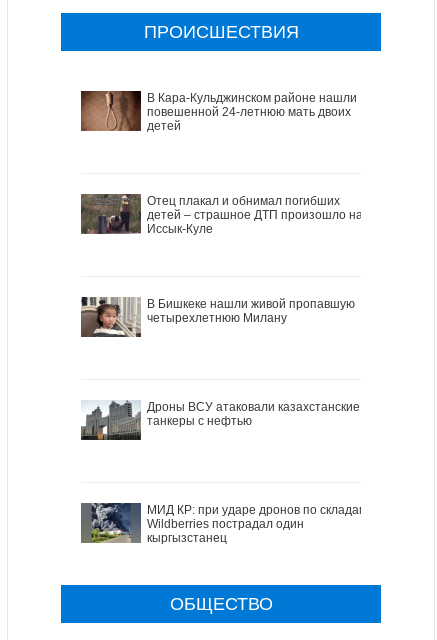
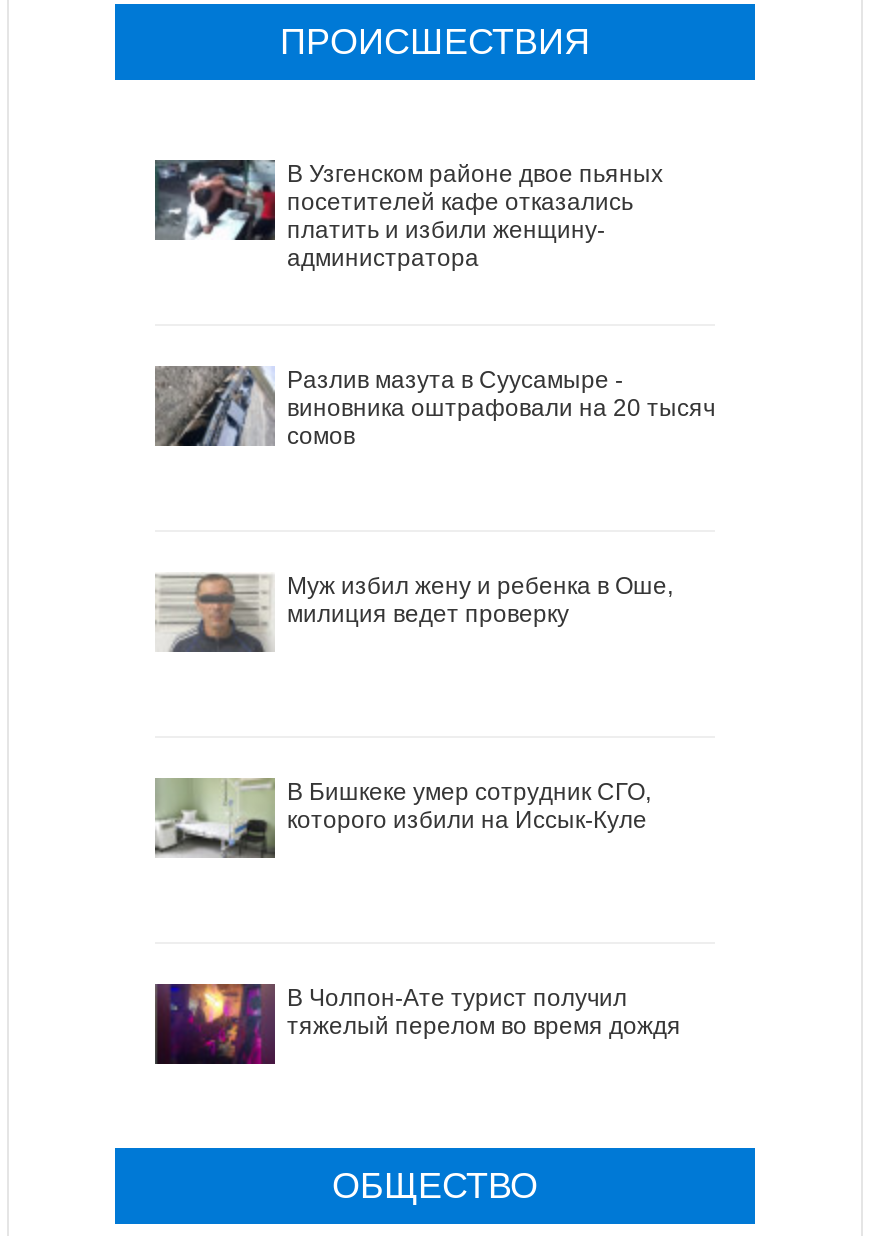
- [image]
- В Кара-Кульджинском районе нашли
- повешенной 24-летнюю мать двоих
- детей
+ [image]
+ В Узгенском районе двое пьяных
+ посетителей кафе отказались
+ платить и избили женщину-
+ администратора

- [image]
- Отец плакал и обнимал погибших
- детей – страшное ДТП произошло на
- Иссык-Куле
+ [image]
+ Разлив мазута в Суусамыре -
+ виновника оштрафовали на 20 тысяч
+ сомов

- [image]
- В Бишкеке нашли живой пропавшую
- четырехлетнюю Милану
+ [image]
+ Муж избил жену и ребенка в Оше,
+ милиция ведет проверку

- [image]
- Дроны ВСУ атаковали казахстанские
- танкеры с нефтью
+ [image]
+ В Бишкеке умер сотрудник СГО,
+ которого избили на Иссык-Куле

- [image]
- МИД КР: при ударе дронов по складам
- Wildberries пострадал один
- кыргызстанец
+ [image]
+ В Чолпон-Ате турист получил
+ тяжелый перелом во время дождя
